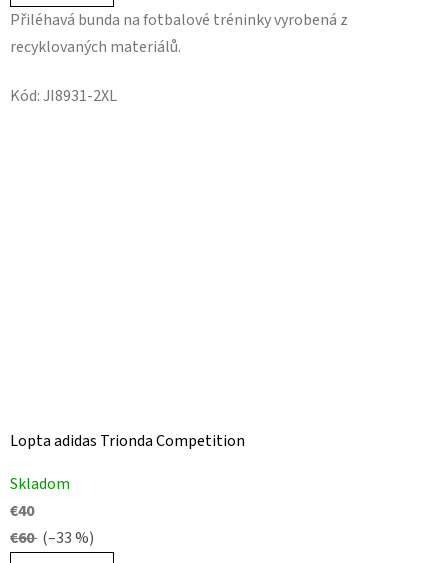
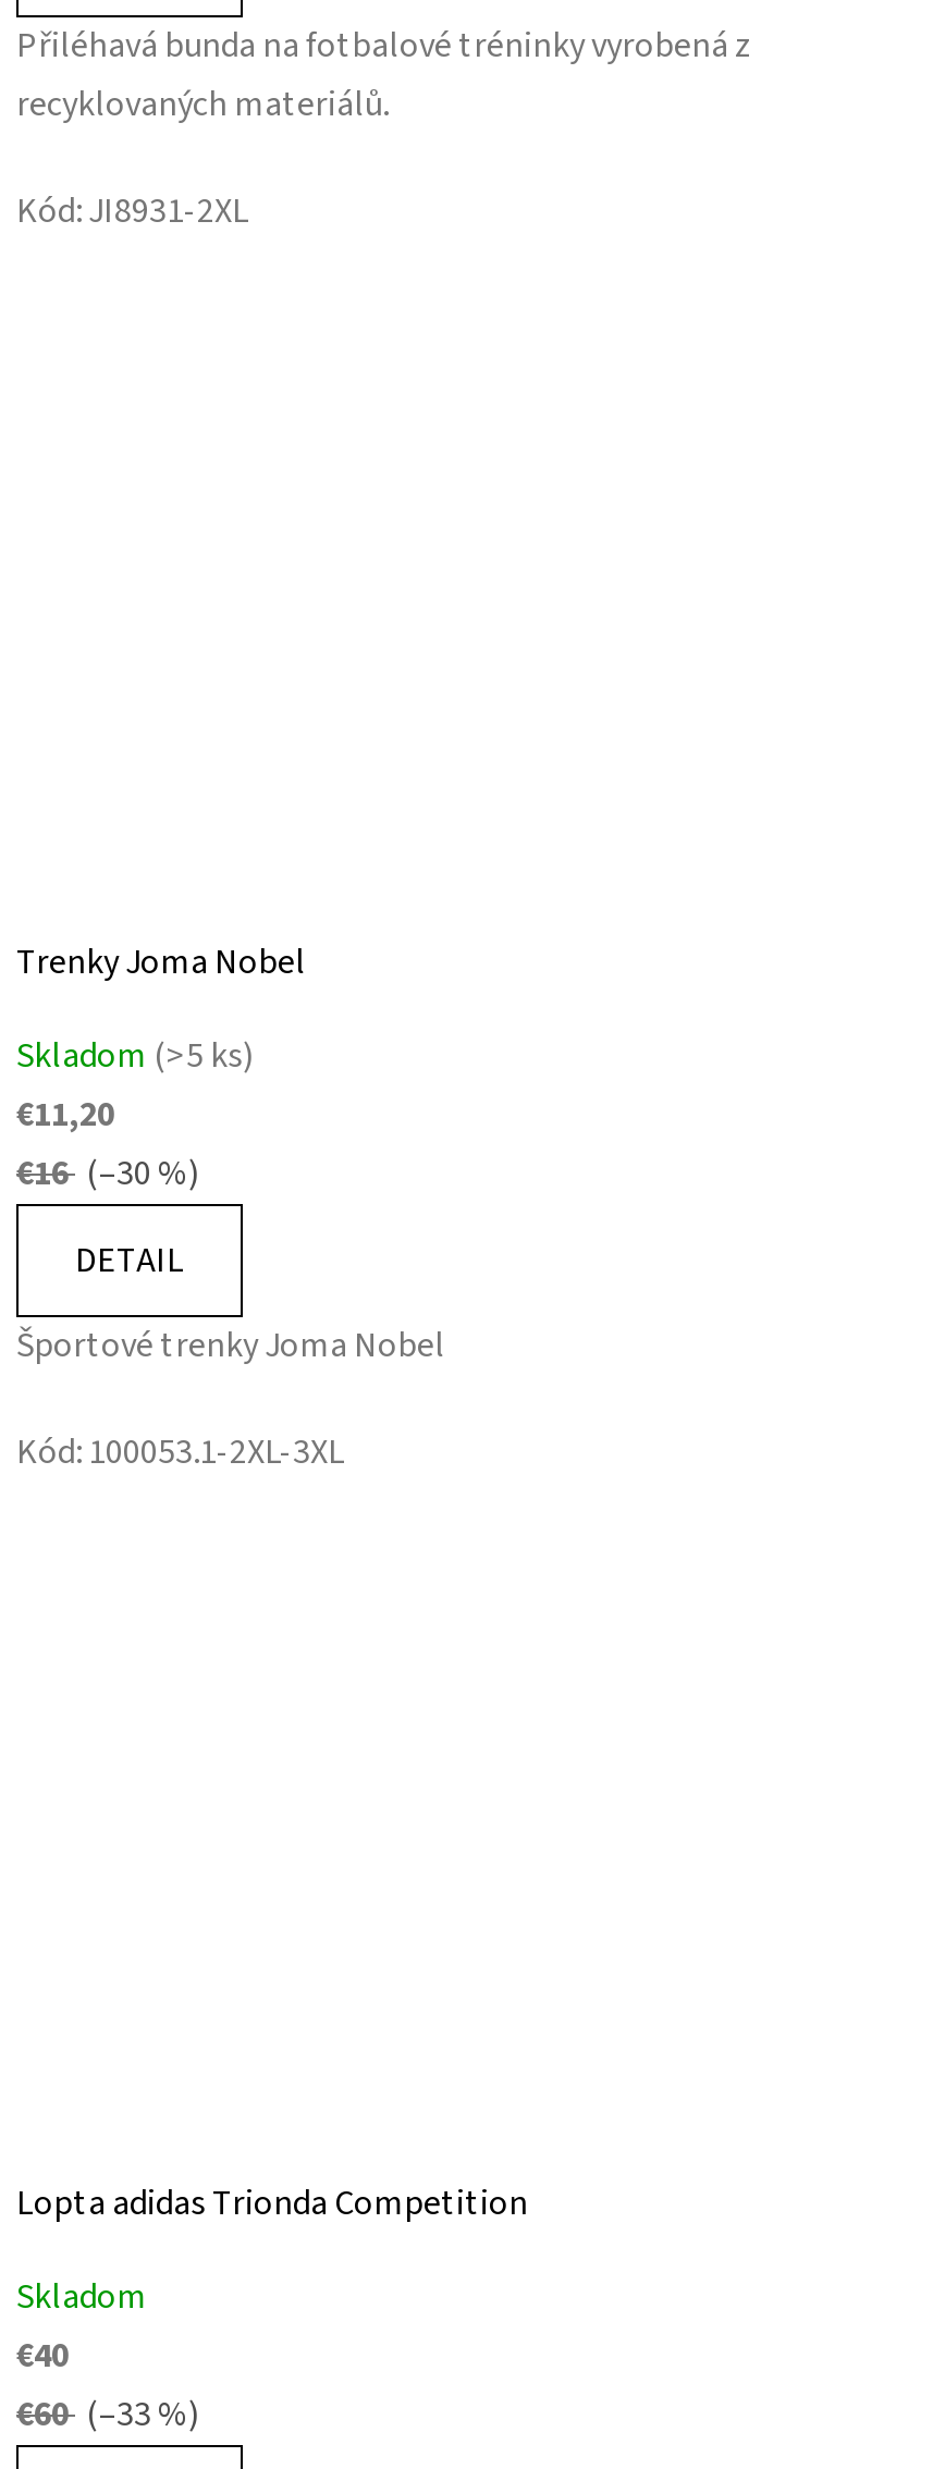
+ Trenky Joma Nobel
+ Skladom (>5 ks)
+ €11,20
+ €16 (–30 %)
+ DETAIL
+ Športové trenky Joma Nobel
+ Kód: 100053.1-2XL-3XL
